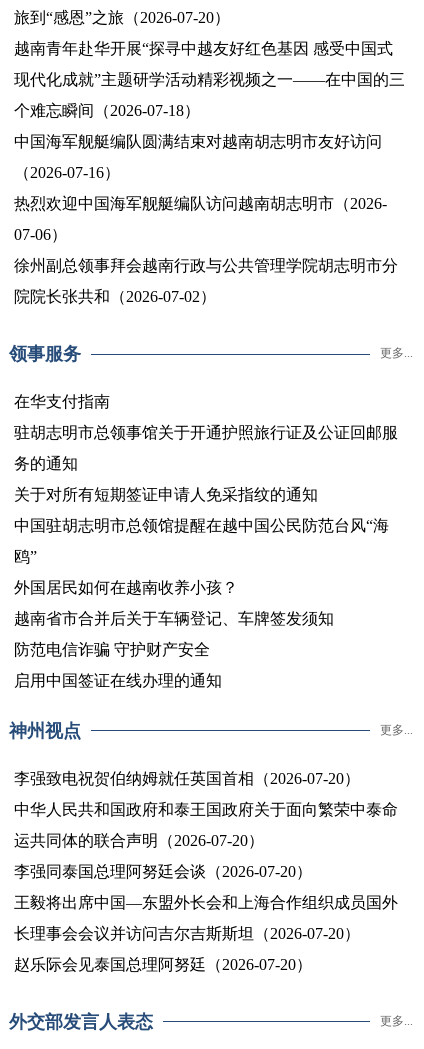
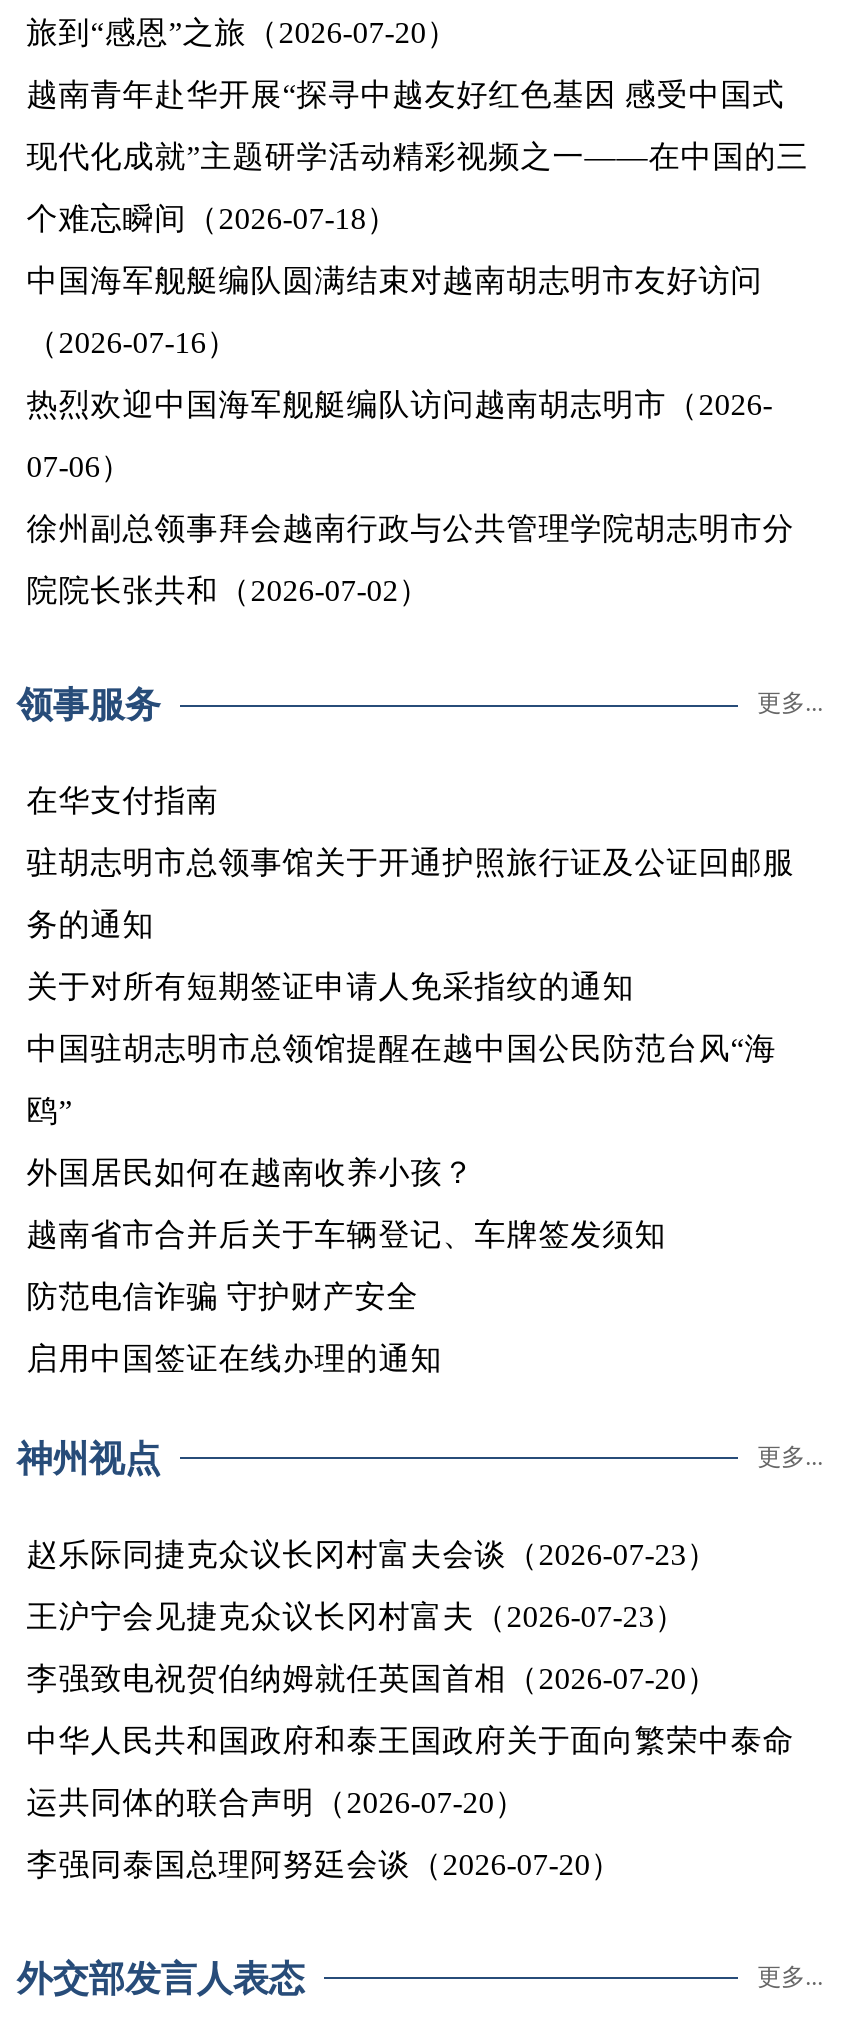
+ 赵乐际同捷克众议长冈村富夫会谈（2026-07-23）
+ 王沪宁会见捷克众议长冈村富夫（2026-07-23）

moved down: 李强致电祝贺伯纳姆就任英国首相（2026-07-20） | 中华人民共和国政府和泰王国政府关于面向繁荣中泰命 | 运共同体的联合声明（2026-07-20） | 李强同泰国总理阿努廷会谈（2026-07-20）

- 王毅将出席中国—东盟外长会和上海合作组织成员国外
- 长理事会会议并访问吉尔吉斯斯坦（2026-07-20）
- 赵乐际会见泰国总理阿努廷（2026-07-20）
